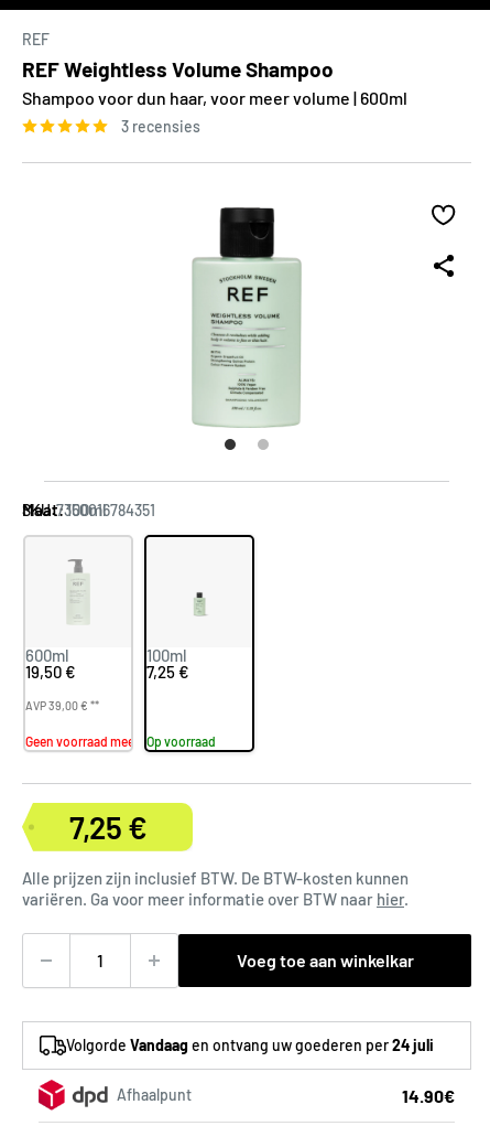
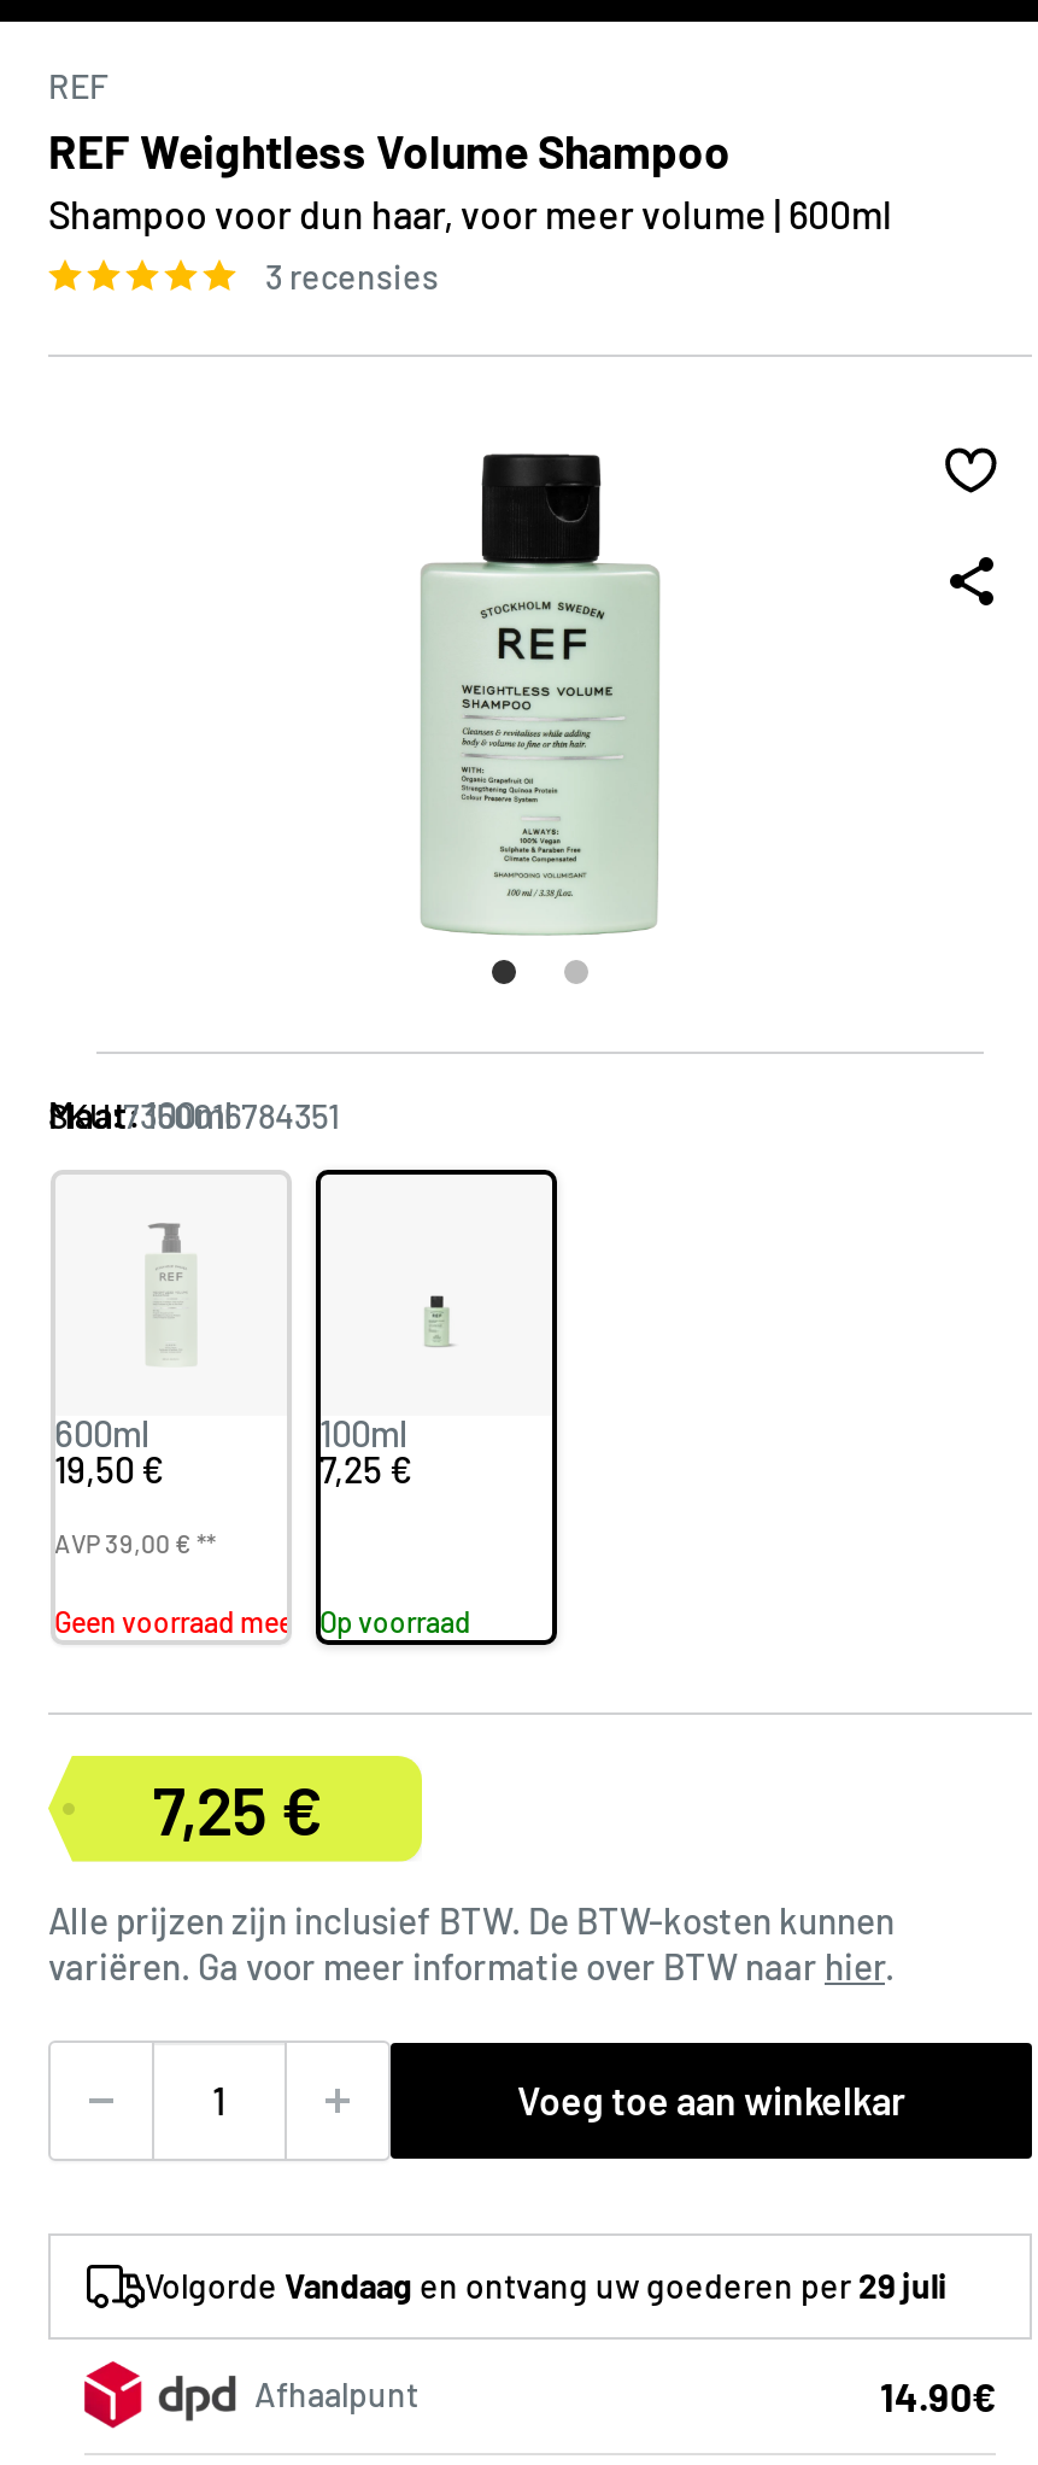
- Volgorde Vandaag en ontvang uw goederen per 24 juli
+ Volgorde Vandaag en ontvang uw goederen per 29 juli
